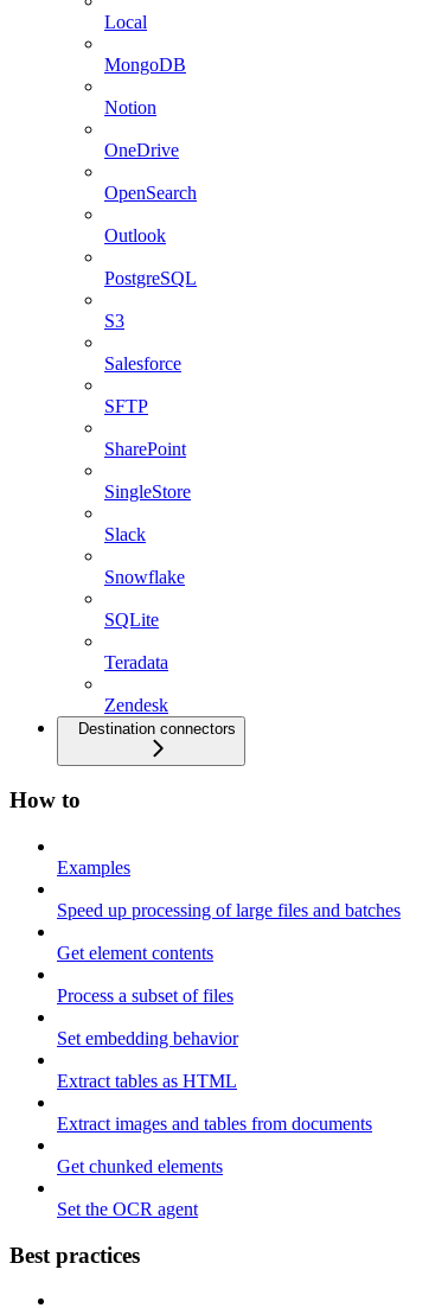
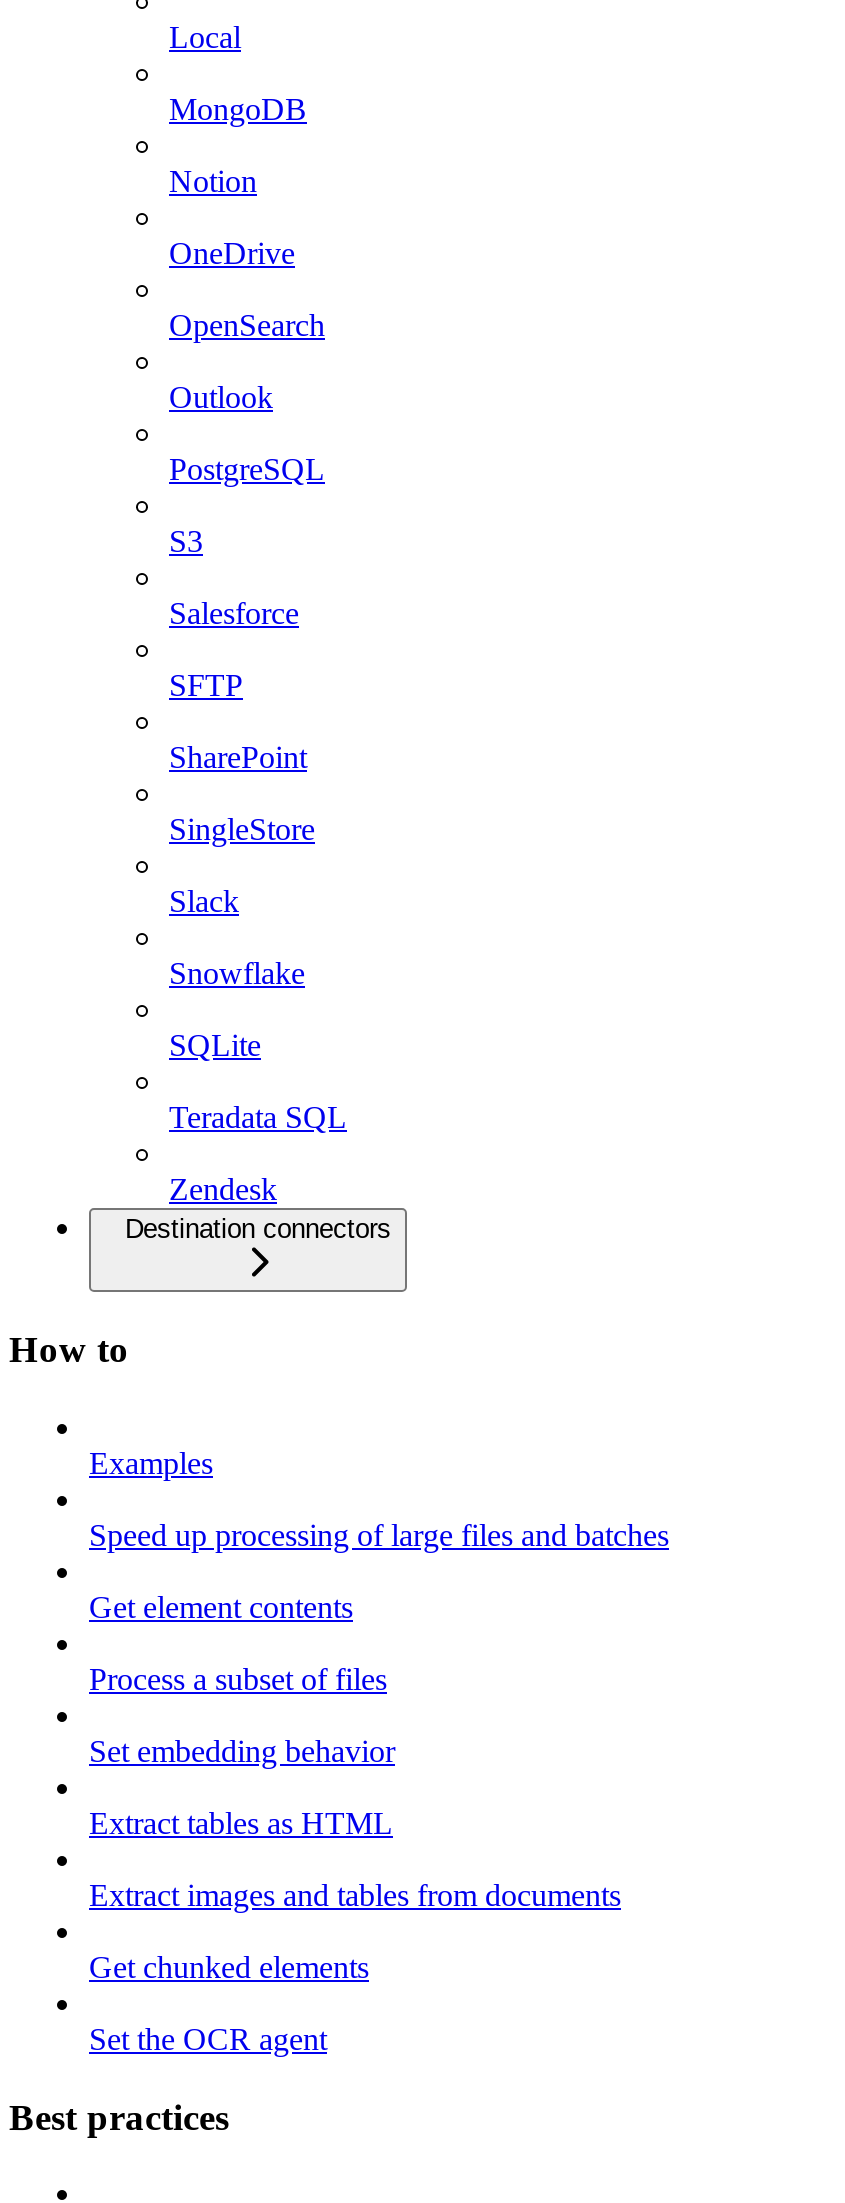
- Teradata
+ Teradata SQL
